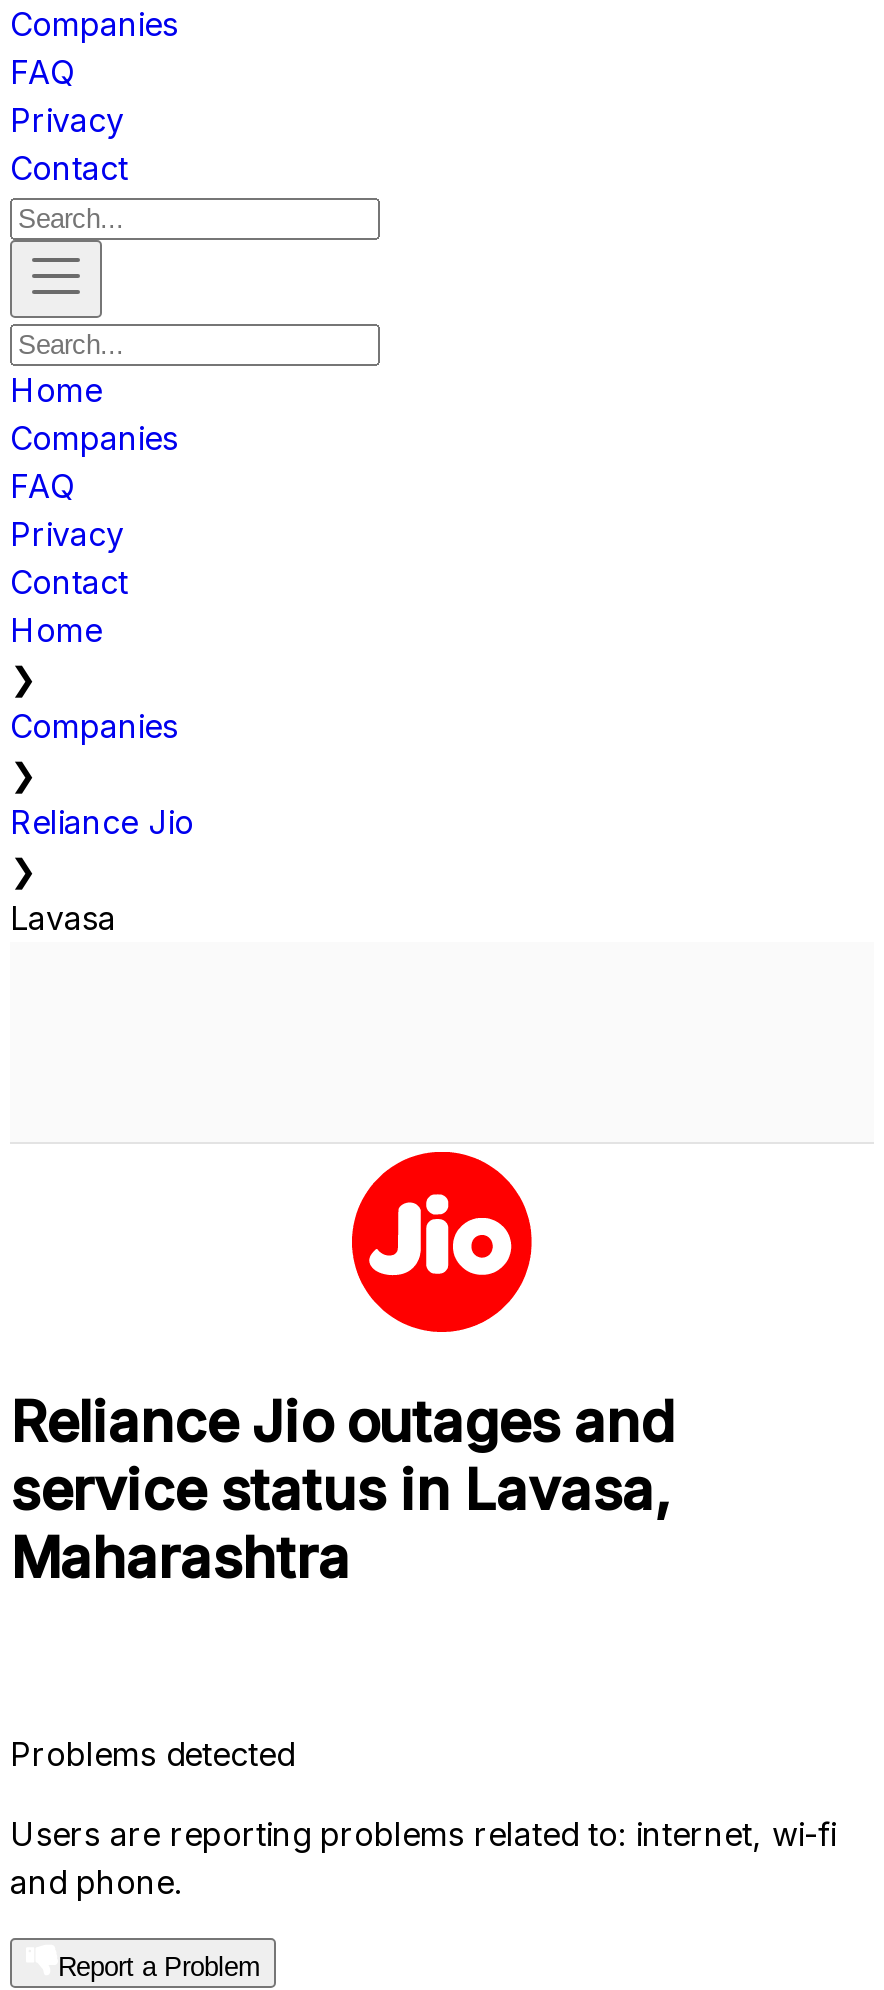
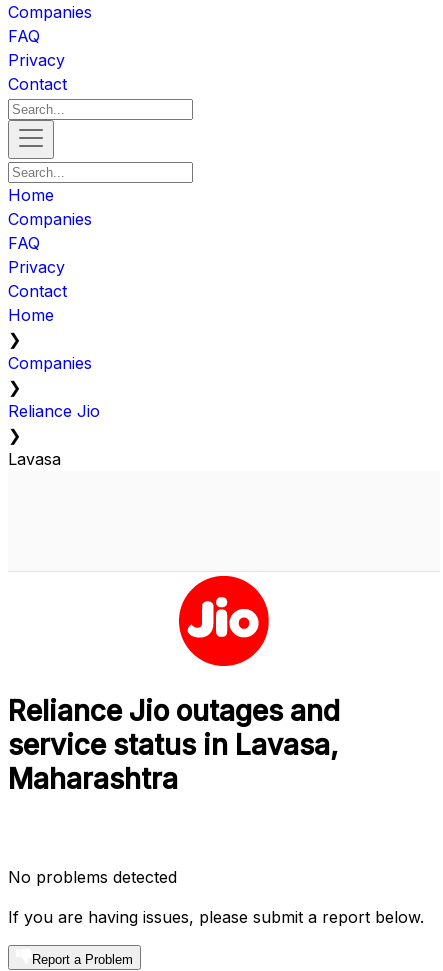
- Problems detected
+ No problems detected

- Users are reporting problems related to: internet, wi-fi
- and phone.
+ If you are having issues, please submit a report below.
